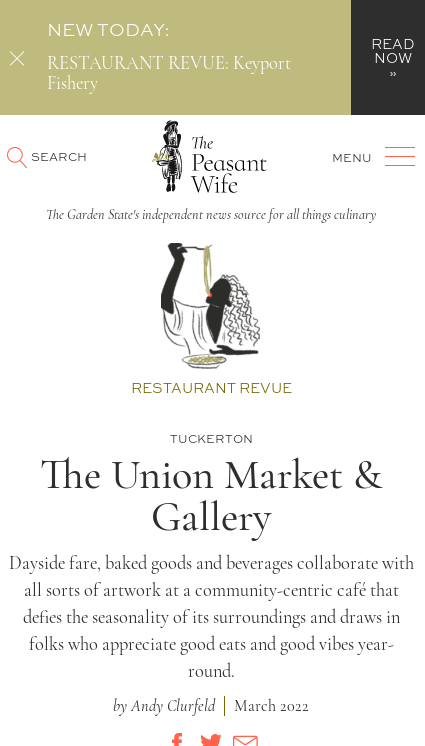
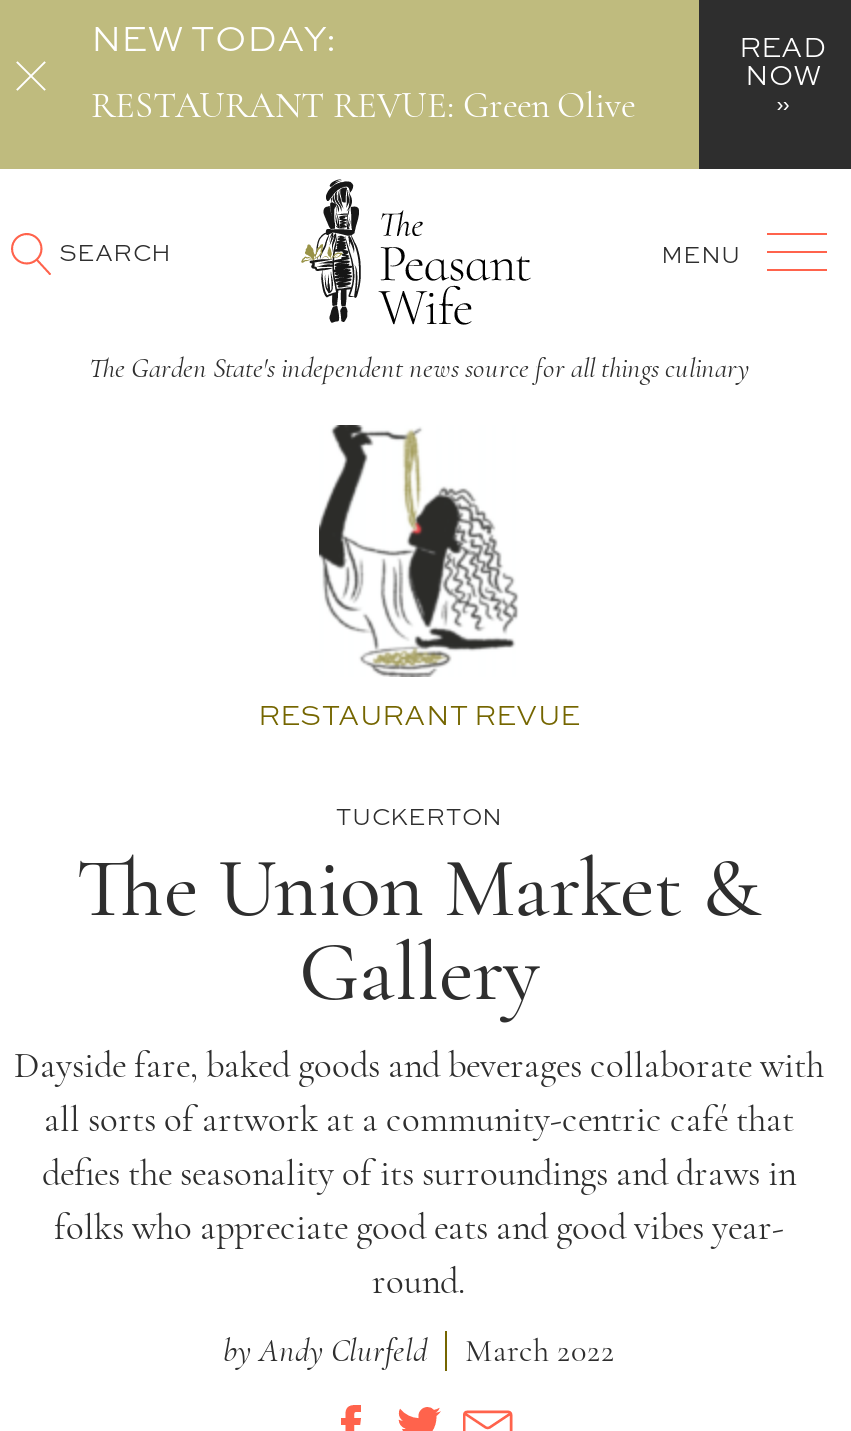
- RESTAURANT REVUE: Keyport
- Fishery
+ RESTAURANT REVUE: Green Olive
